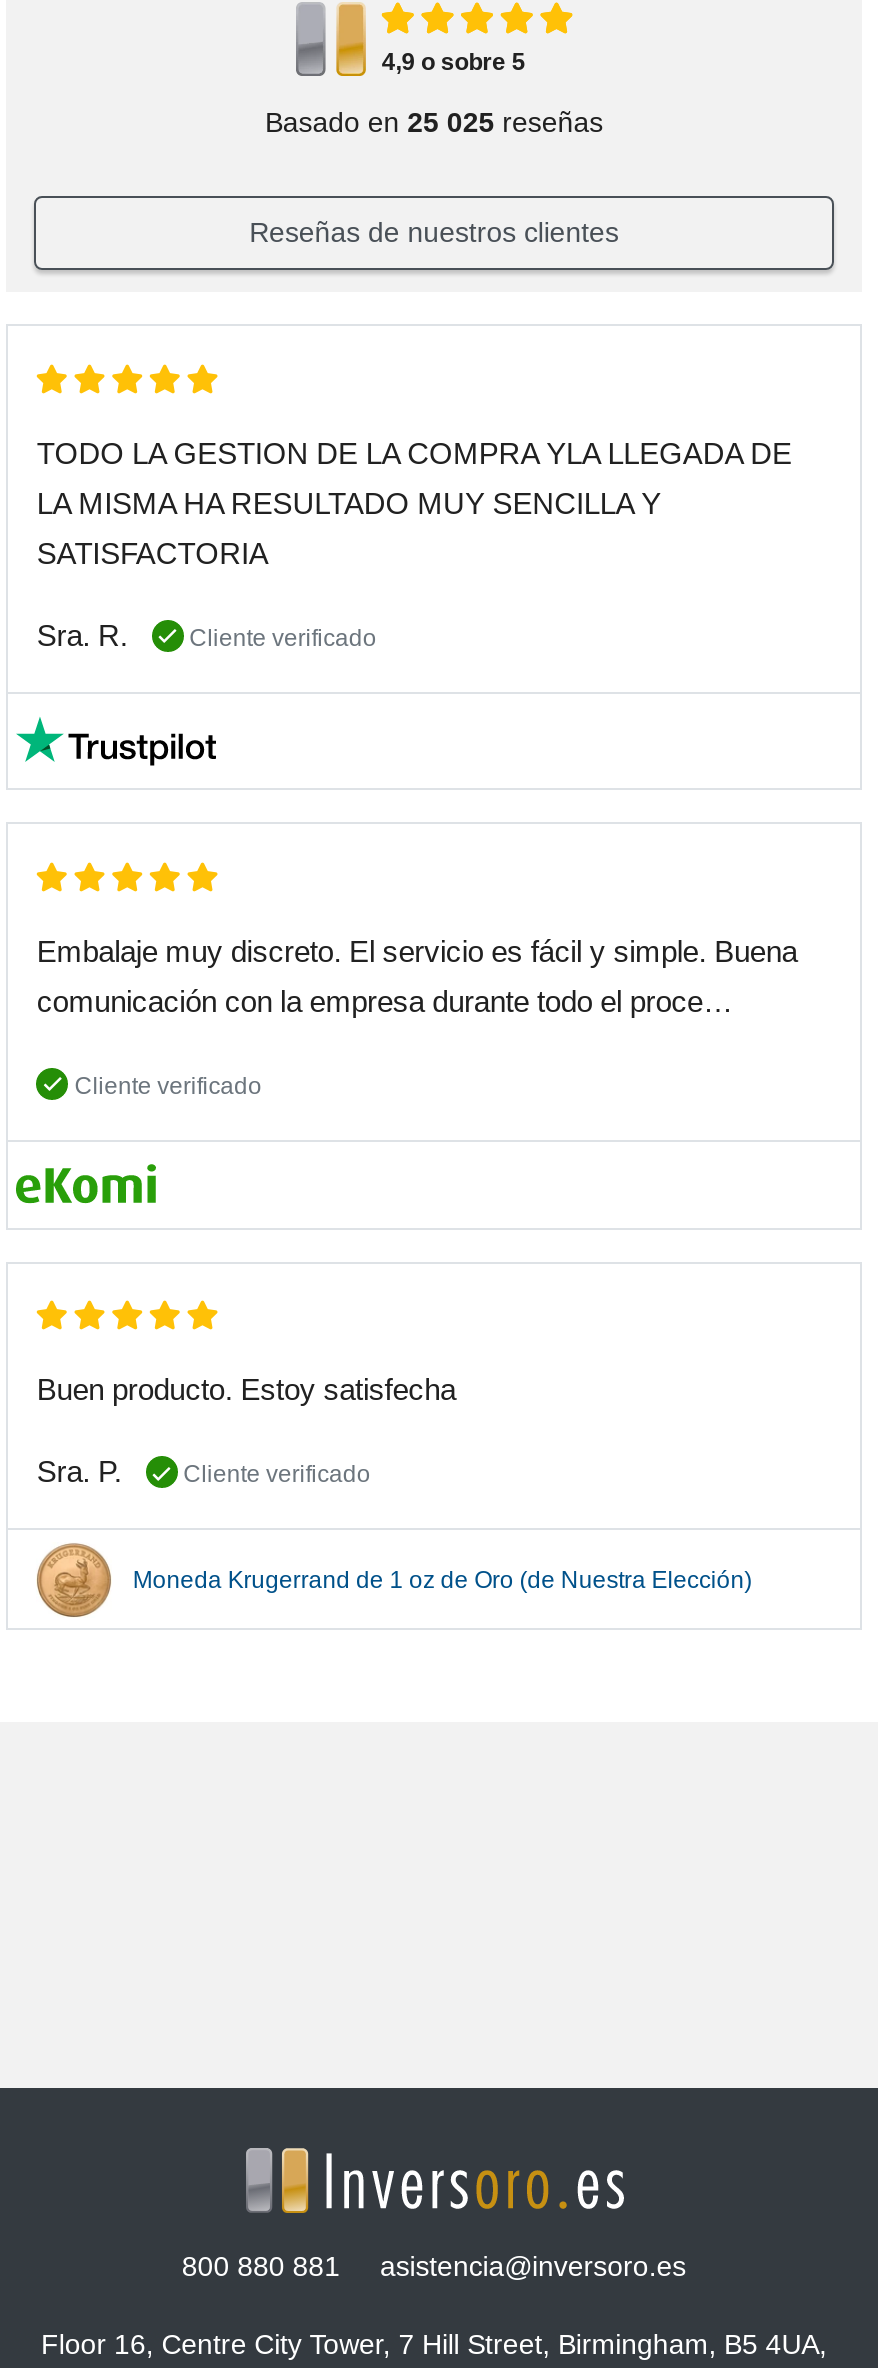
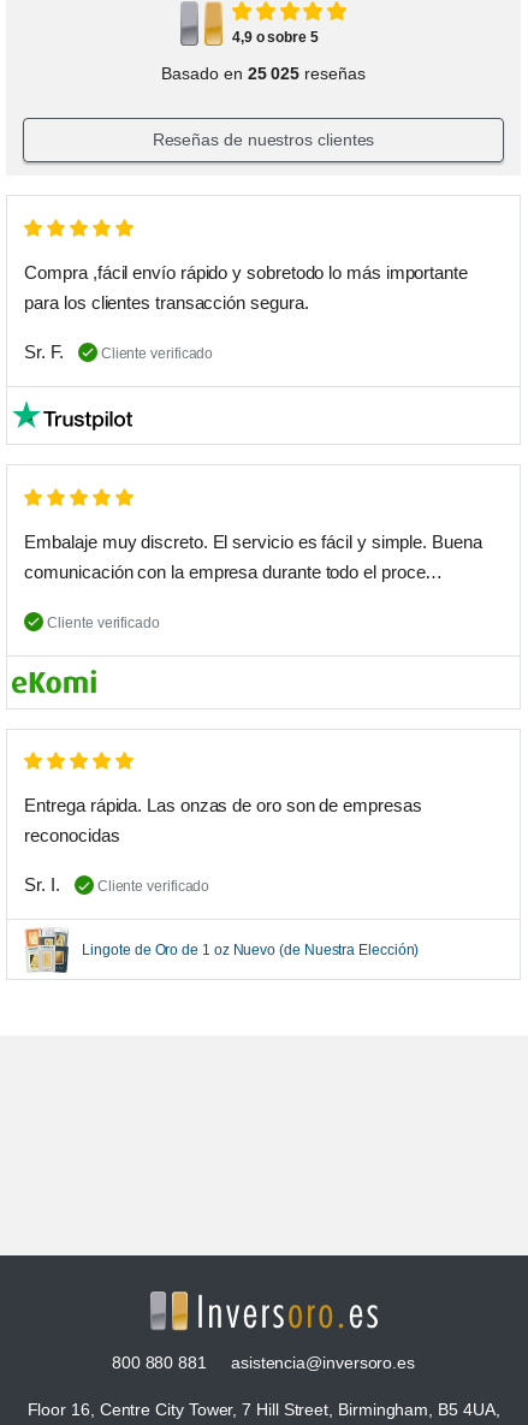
- TODO LA GESTION DE LA COMPRA YLA LLEGADA DE
- LA MISMA HA RESULTADO MUY SENCILLA Y
- SATISFACTORIA
- Sra. R.
+ Compra ,fácil envío rápido y sobretodo lo más importante
+ para los clientes transacción segura.
+ Sr. F.

moved up: Cliente verificado | Embalaje muy discreto. El servicio es fácil y simple. Buena | comunicación con la empresa durante todo el proce… | Cliente verificado

- Buen producto. Estoy satisfecha
- Sra. P.
+ Entrega rápida. Las onzas de oro son de empresas
+ reconocidas
+ Sr. I.

- [image]
- Moneda Krugerrand de 1 oz de Oro (de Nuestra Elección)
+ [image]
+ Lingote de Oro de 1 oz Nuevo (de Nuestra Elección)
